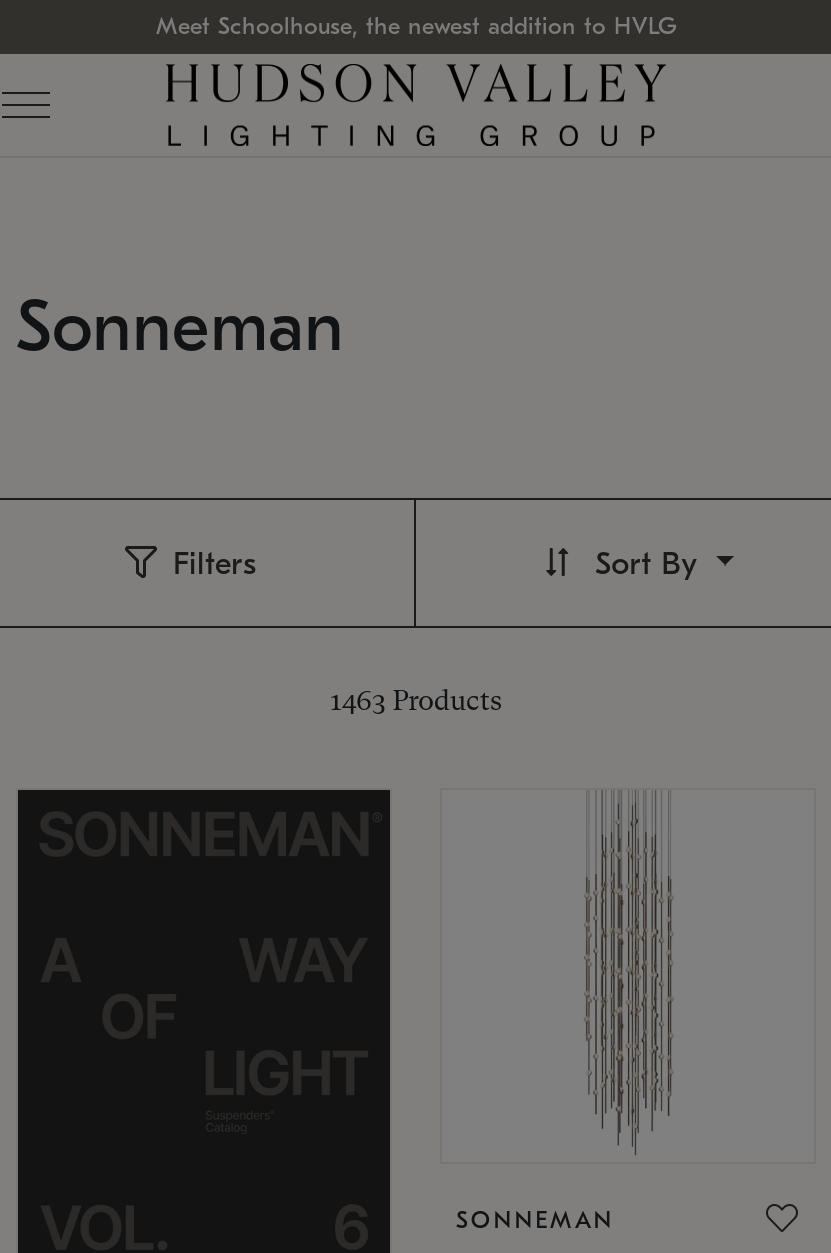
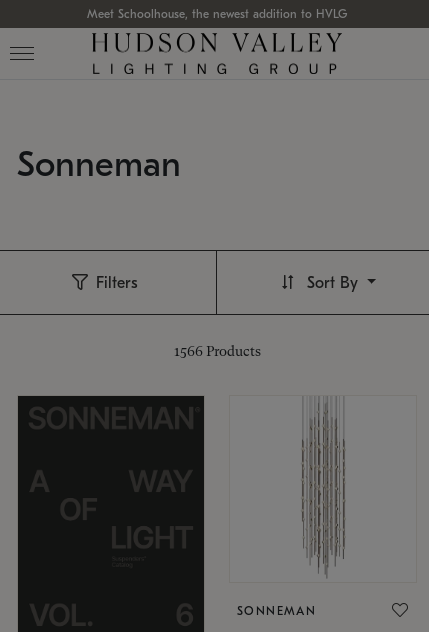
- 1463 Products
+ 1566 Products
